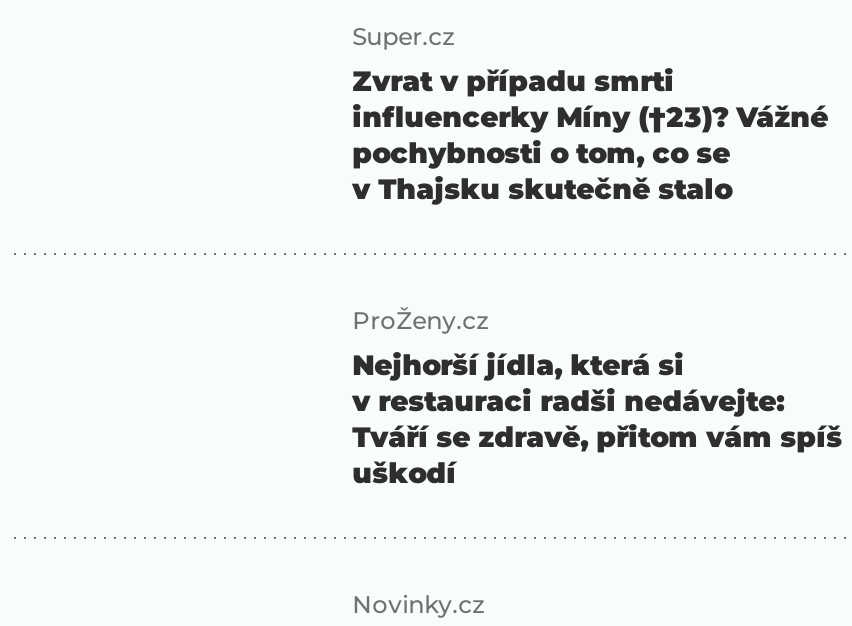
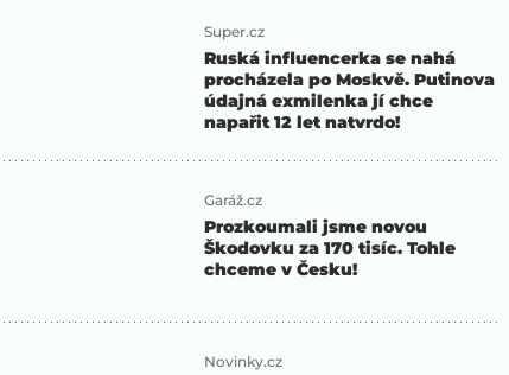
- Zvrat v případu smrti
- influencerky Míny (†23)? Vážné
- pochybnosti o tom, co se
- v Thajsku skutečně stalo
+ Ruská influencerka se nahá
+ procházela po Moskvě. Putinova
+ údajná exmilenka jí chce
+ napařit 12 let natvrdo!

- ProŽeny.cz
- Nejhorší jídla, která si
- v restauraci radši nedávejte:
- Tváří se zdravě, přitom vám spíš
- uškodí
+ Garáž.cz
+ Prozkoumali jsme novou
+ Škodovku za 170 tisíc. Tohle
+ chceme v Česku!
